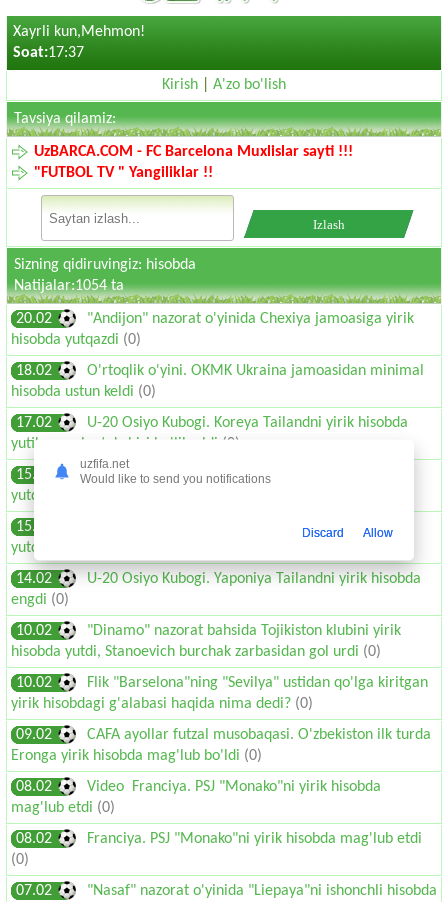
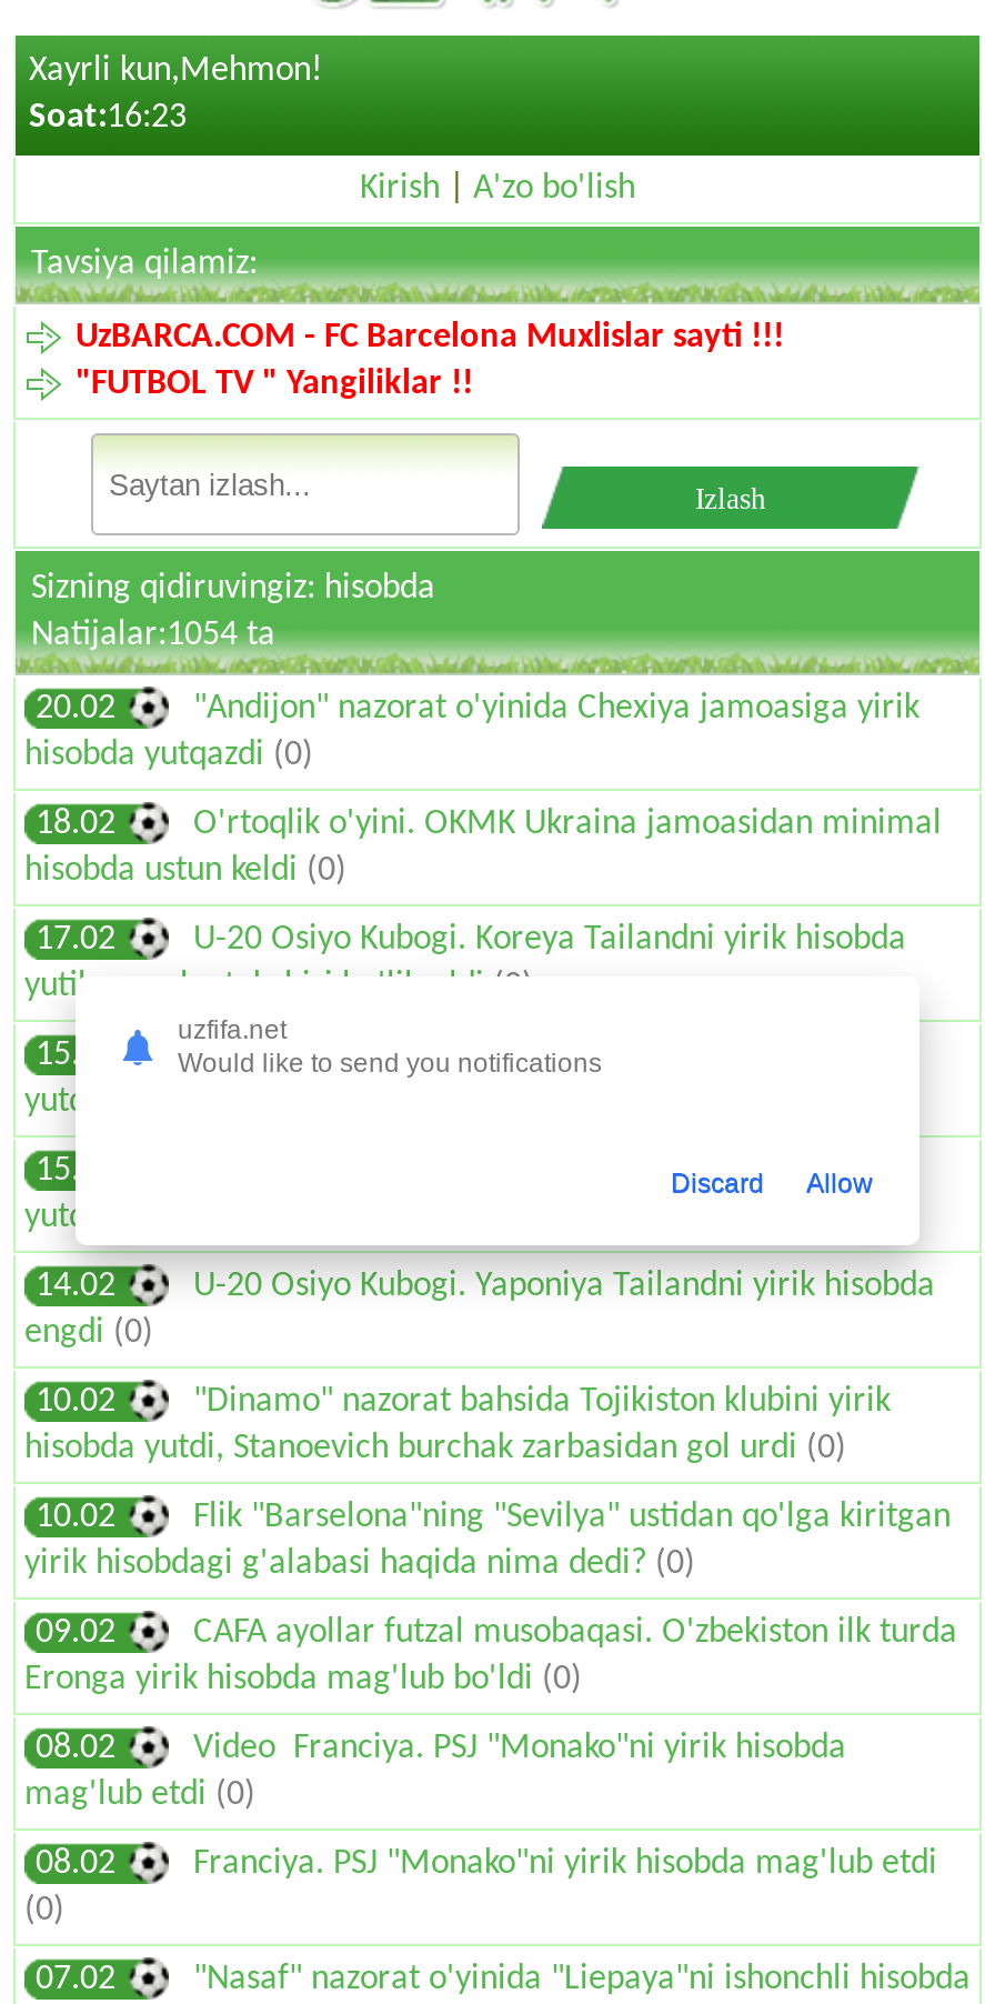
- Soat:17:37
+ Soat:16:23
